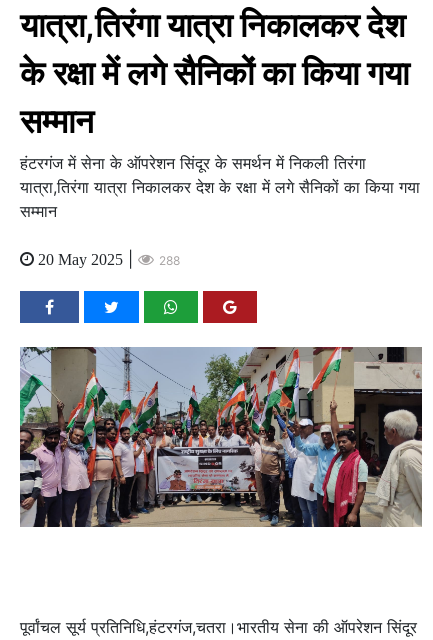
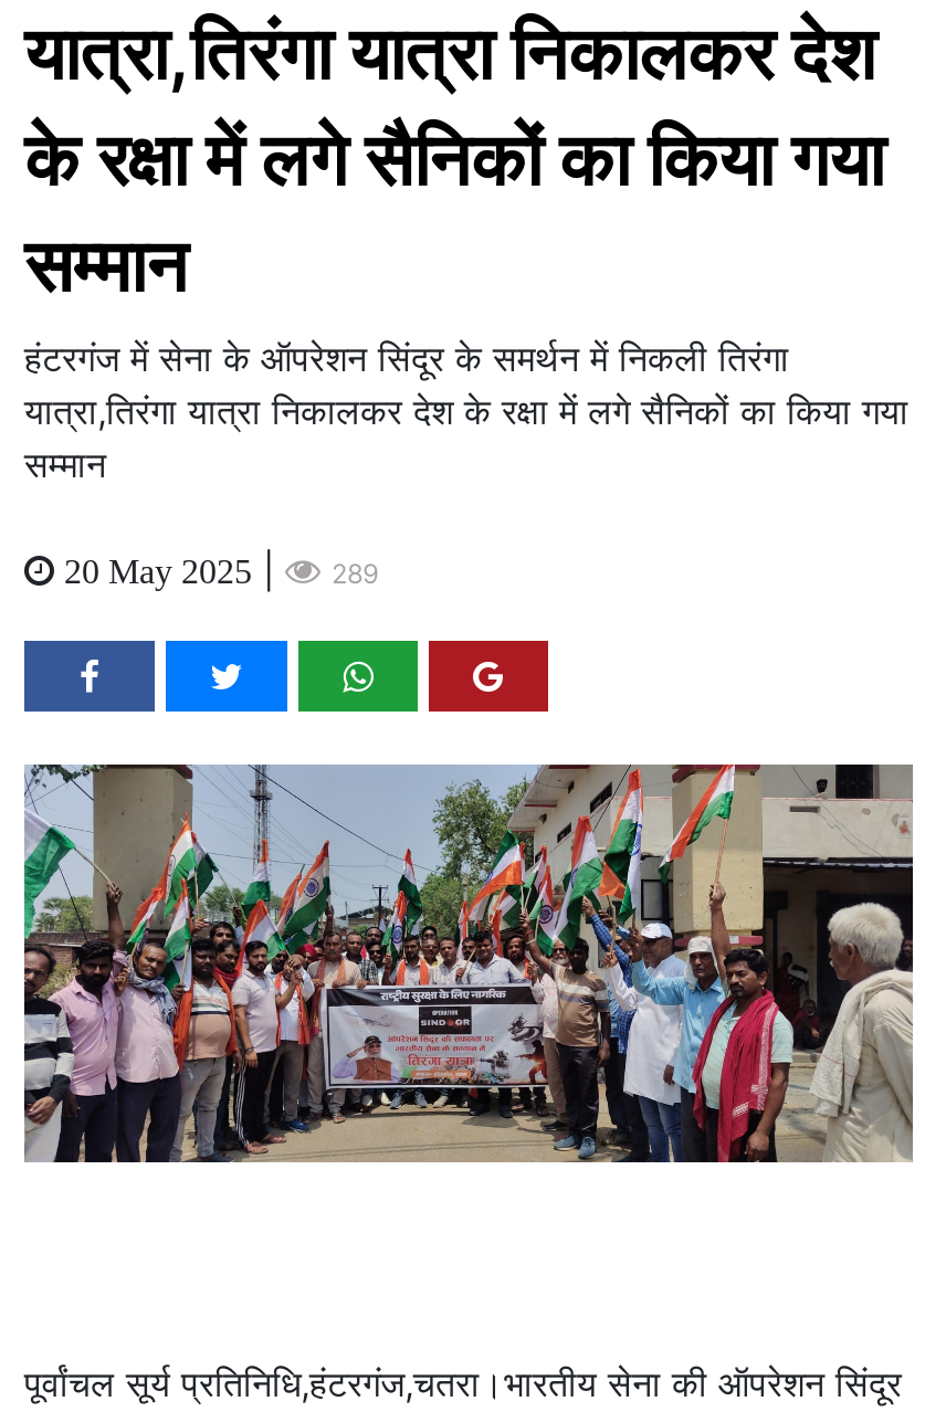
- 288
+ 289
